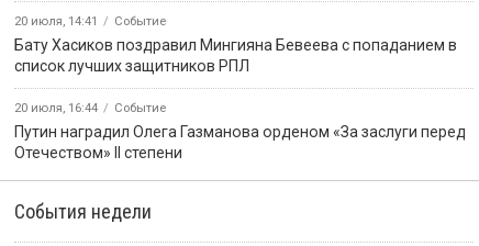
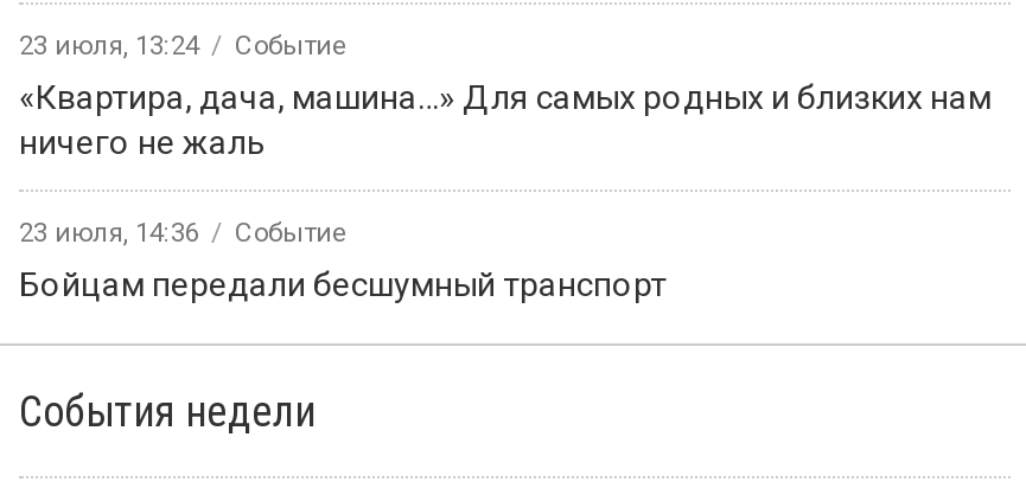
- 20 июля, 14:41 Событие
+ 23 июля, 13:24 Событие

- Бату Хасиков поздравил Мингияна Бевеева с попаданием в
- список лучших защитников РПЛ
+ «Квартира, дача, машина…» Для самых родных и близких нам
+ ничего не жаль

- 20 июля, 16:44 Событие
+ 23 июля, 14:36 Событие

- Путин наградил Олега Газманова орденом «За заслуги перед
- Отечеством» II степени
+ Бойцам передали бесшумный транспорт
